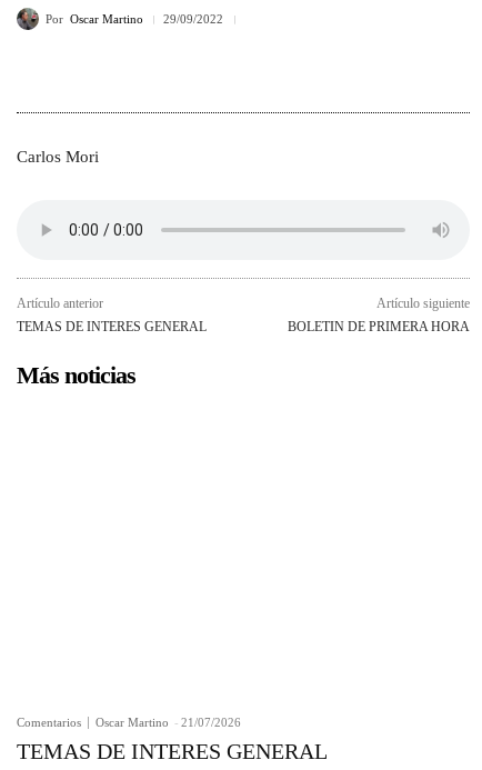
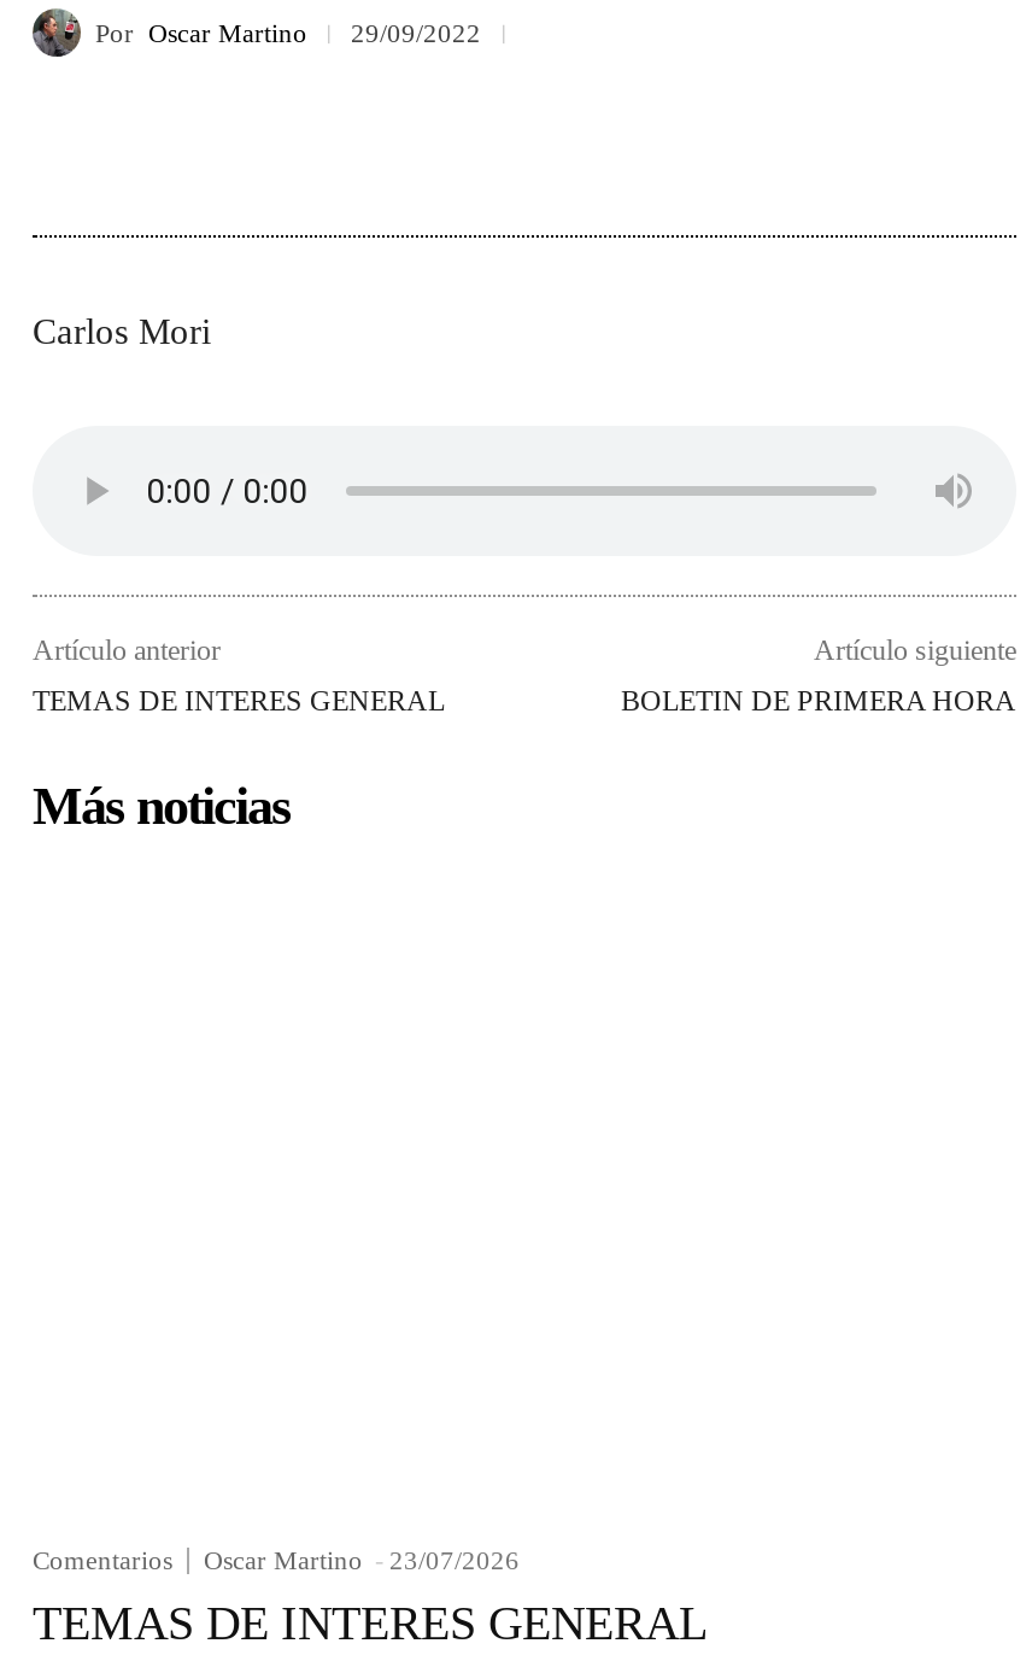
- Oscar Martino - 21/07/2026
+ Oscar Martino - 23/07/2026
